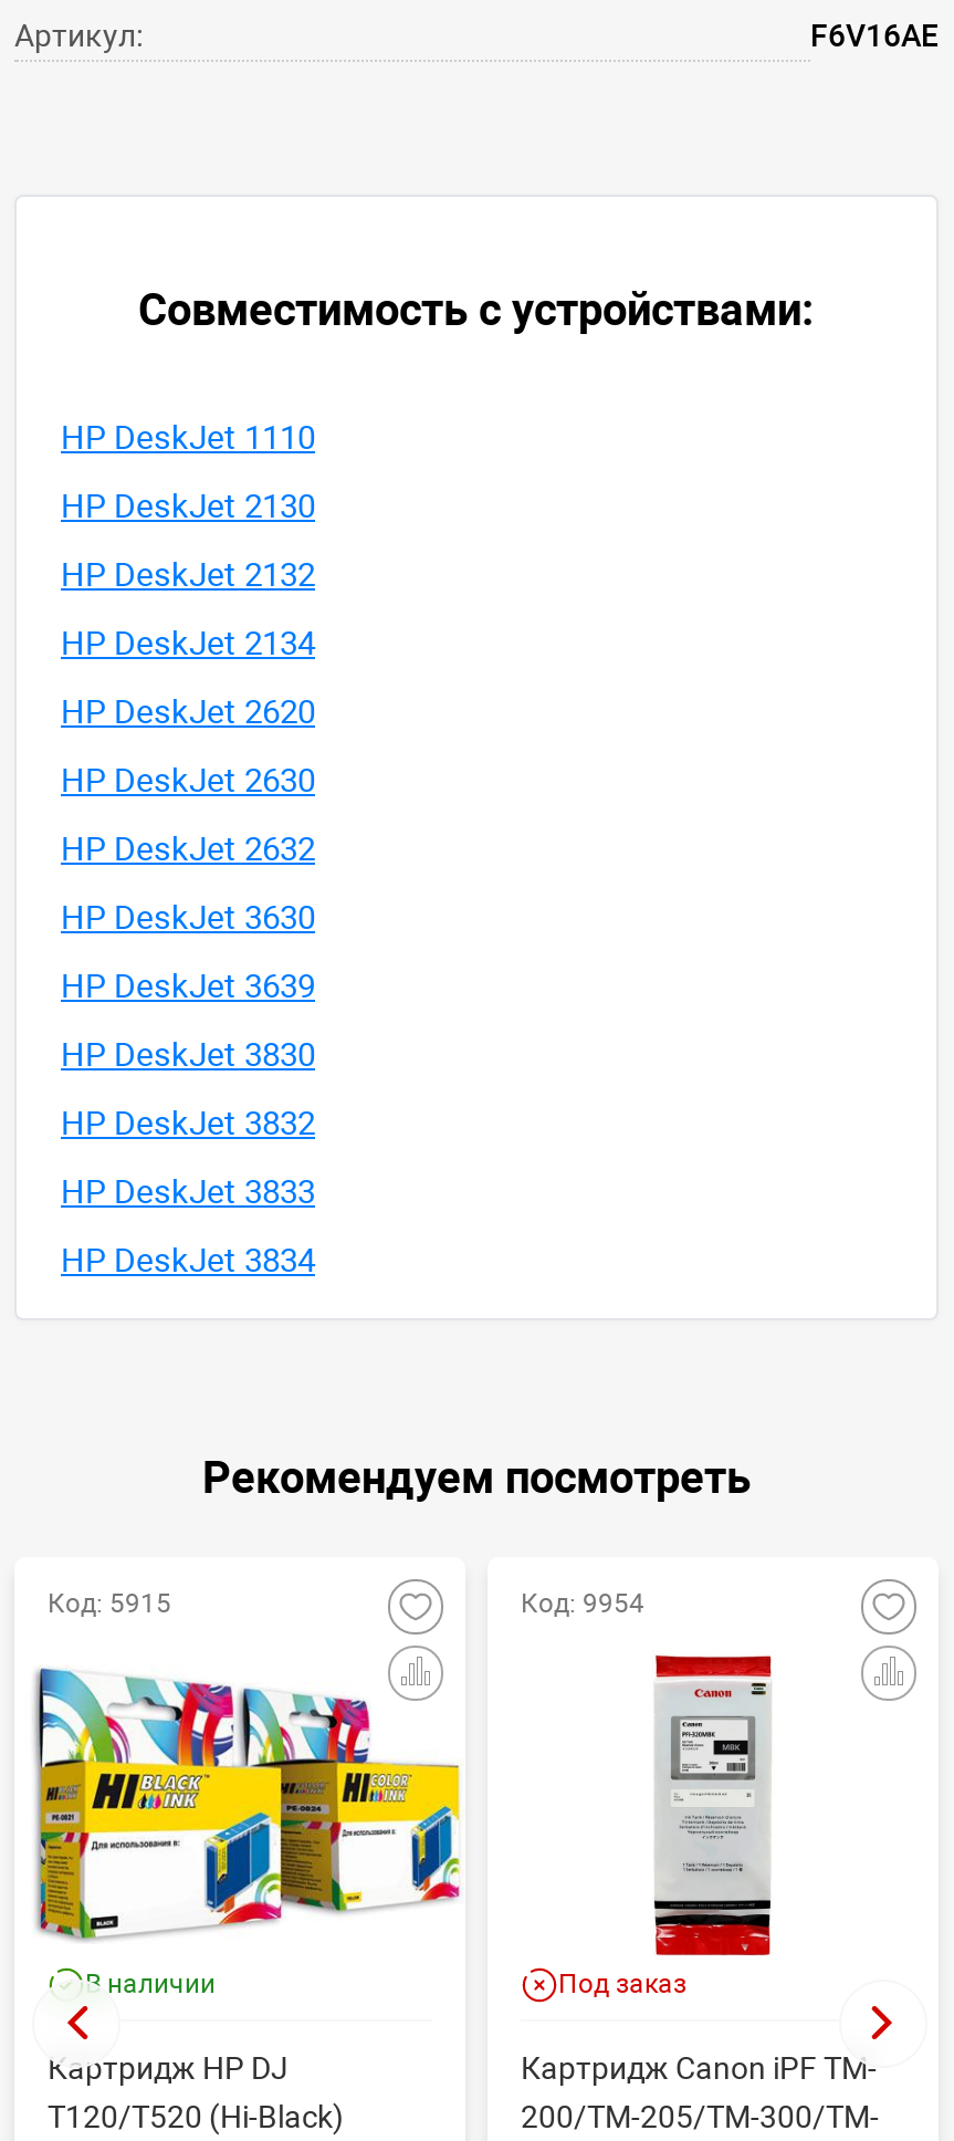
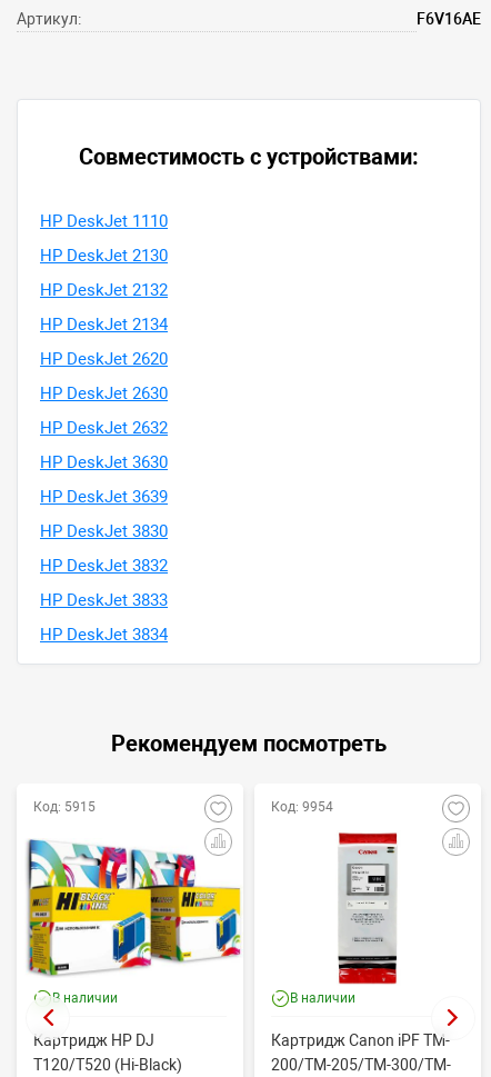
- Под заказ
+ В наличии
